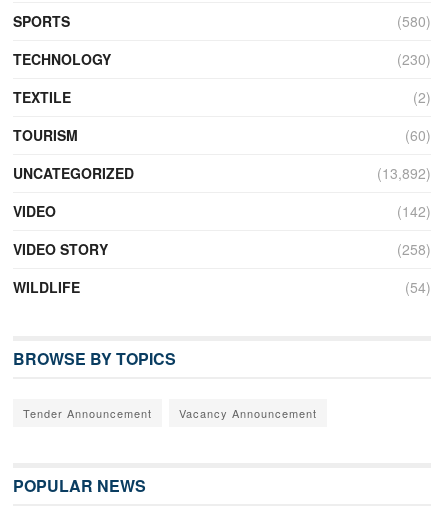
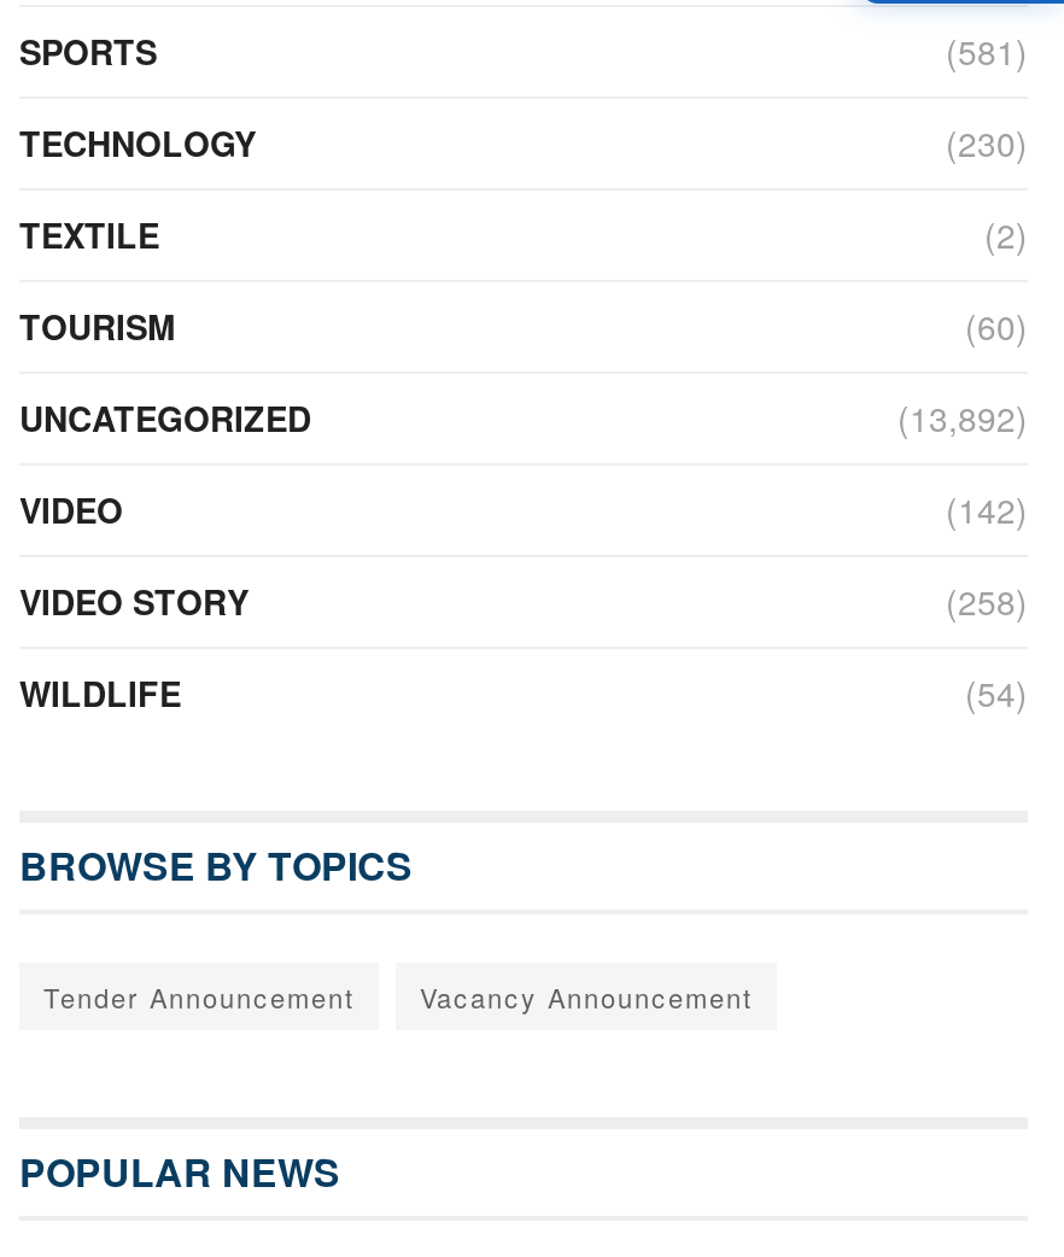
- (580)
+ (581)
